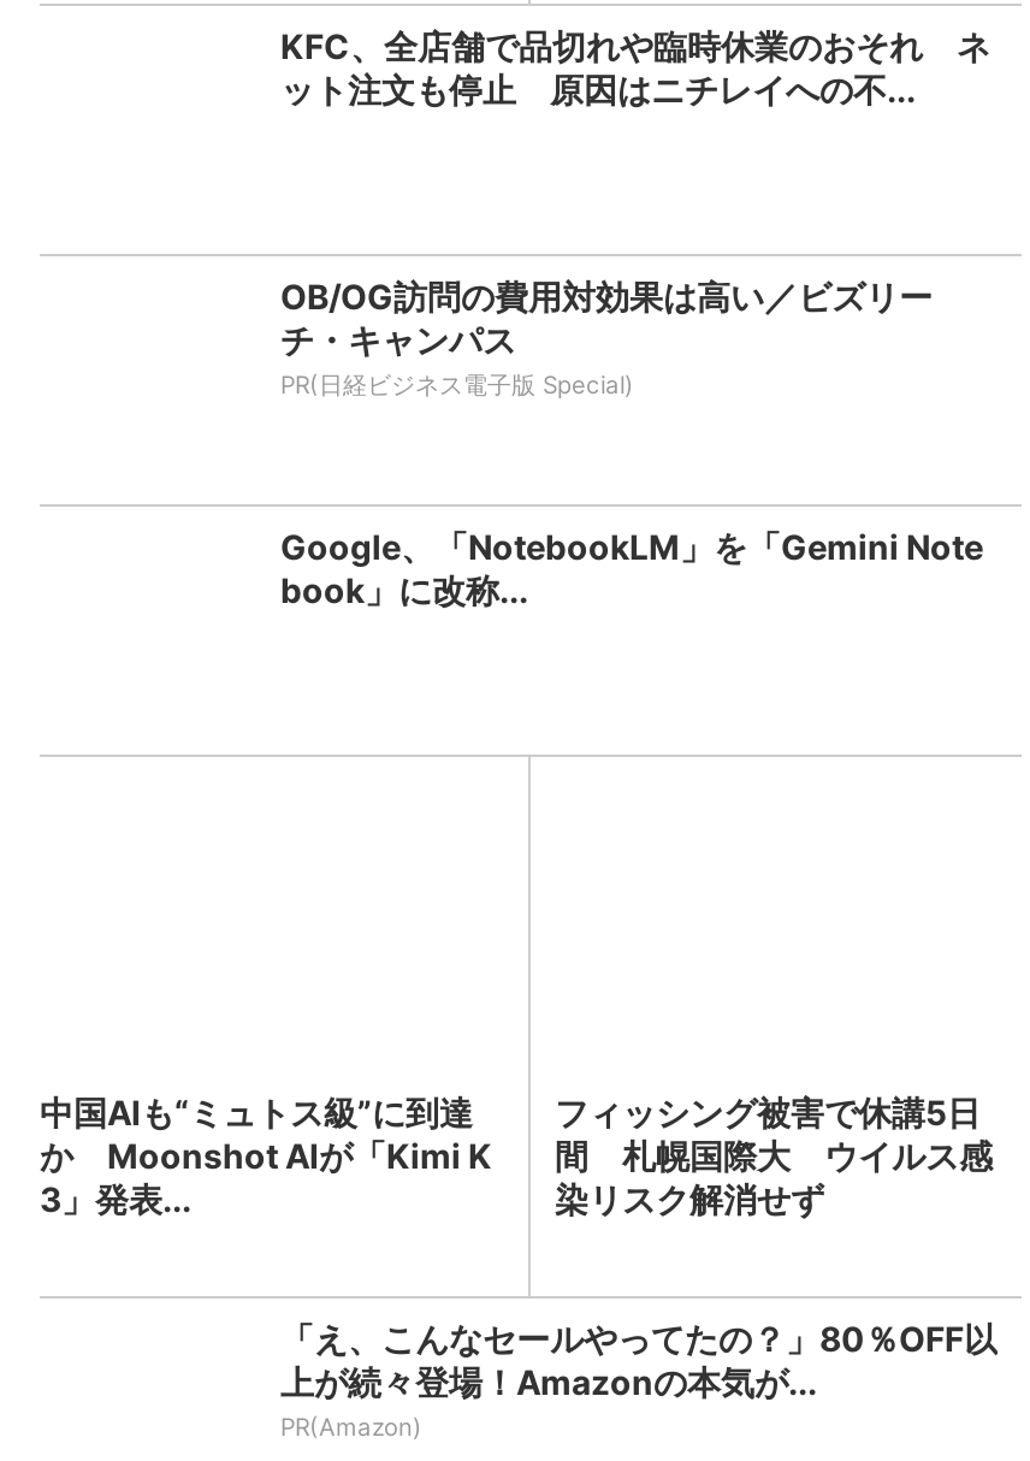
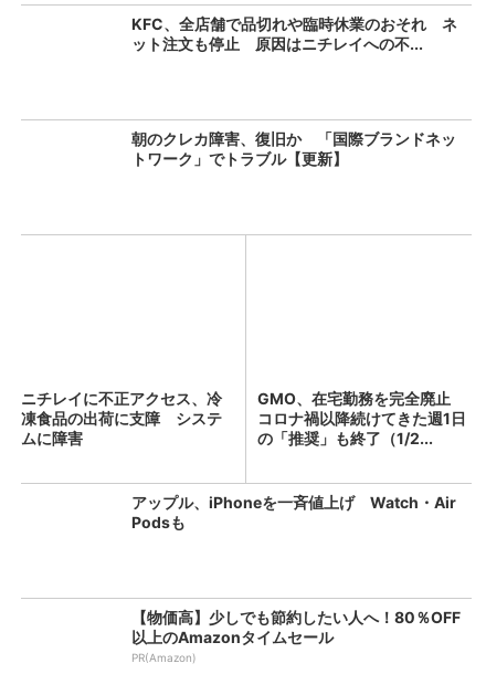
- OB/OG訪問の費用対効果は高い／ビズリー
- チ・キャンパス
- PR(日経ビジネス電子版 Special)
+ 朝のクレカ障害、復旧か 「国際ブランドネッ
+ トワーク」でトラブル【更新】

- Google、「NotebookLM」を「Gemini Note
- book」に改称...
+ ニチレイに不正アクセス、冷
+ 凍食品の出荷に支障 システ
+ ムに障害

- 中国AIも“ミュトス級”に到達
- か Moonshot AIが「Kimi K
- 3」発表...
+ GMO、在宅勤務を完全廃止
+ コロナ禍以降続けてきた週1日
+ の「推奨」も終了（1/2...

- フィッシング被害で休講5日
- 間 札幌国際大 ウイルス感
- 染リスク解消せず
+ アップル、iPhoneを一斉値上げ Watch・Air
+ Podsも

- 「え、こんなセールやってたの？」80％OFF以
- 上が続々登場！Amazonの本気が...
+ 【物価高】少しでも節約したい人へ！80％OFF
+ 以上のAmazonタイムセール
